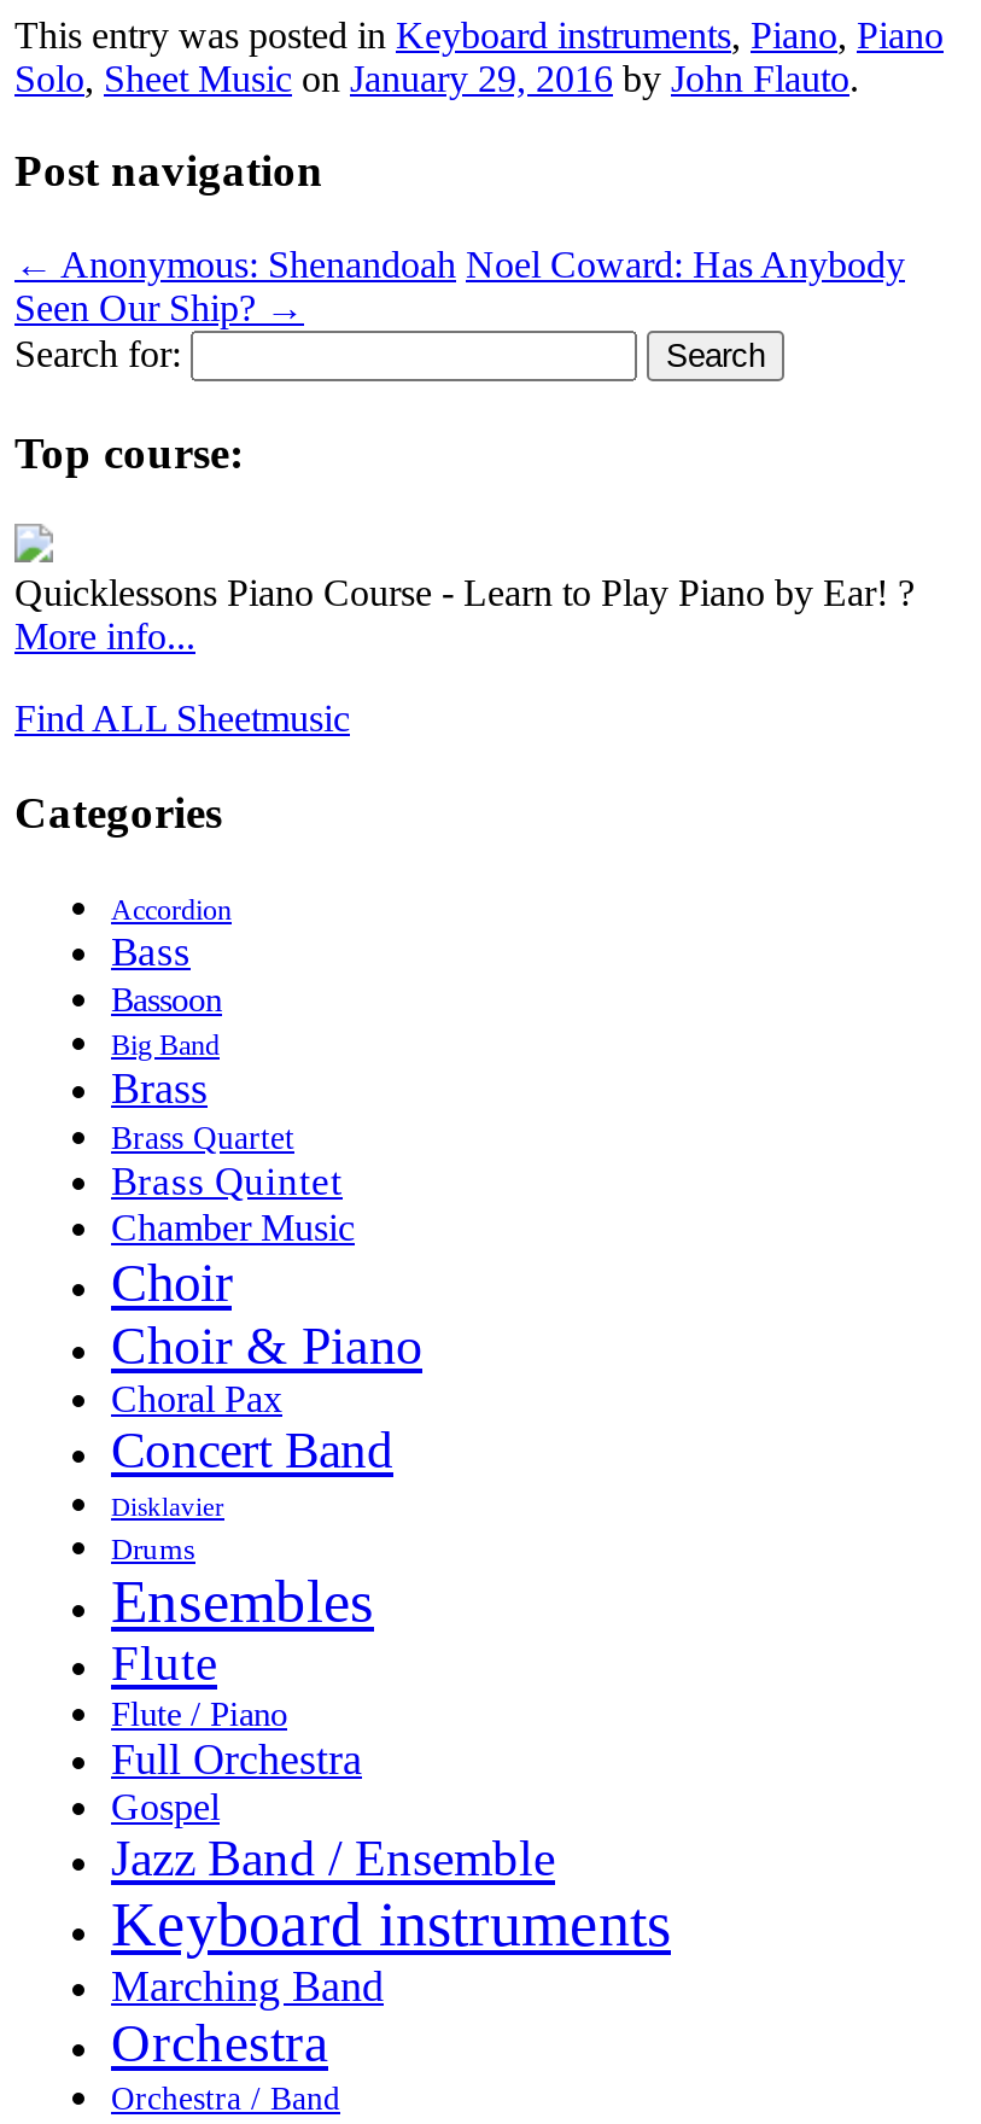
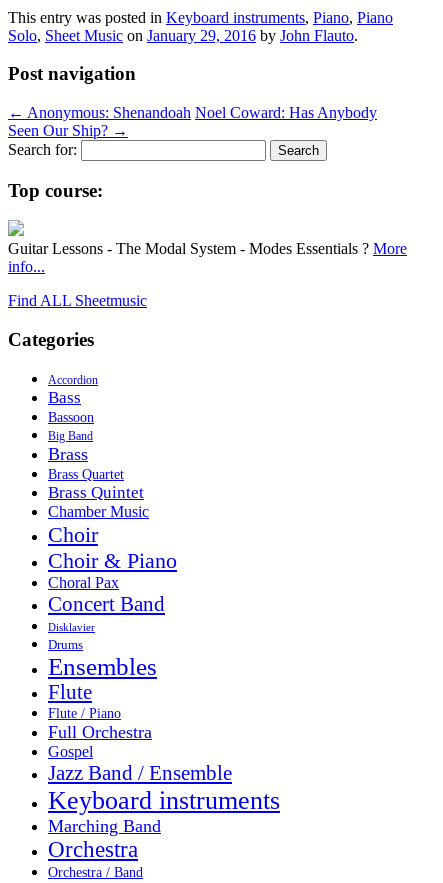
- Quicklessons Piano Course - Learn to Play Piano by Ear! ?
- More info...
+ Guitar Lessons - The Modal System - Modes Essentials ? More
+ info...
